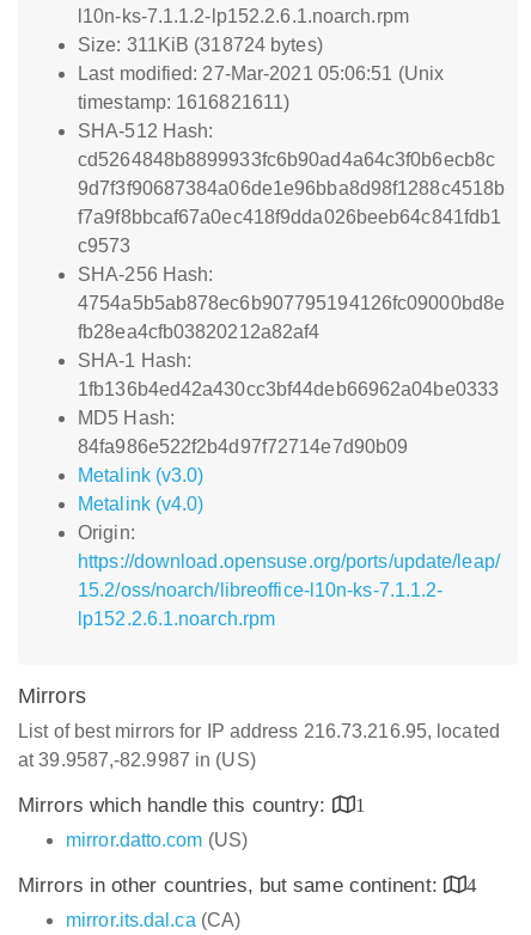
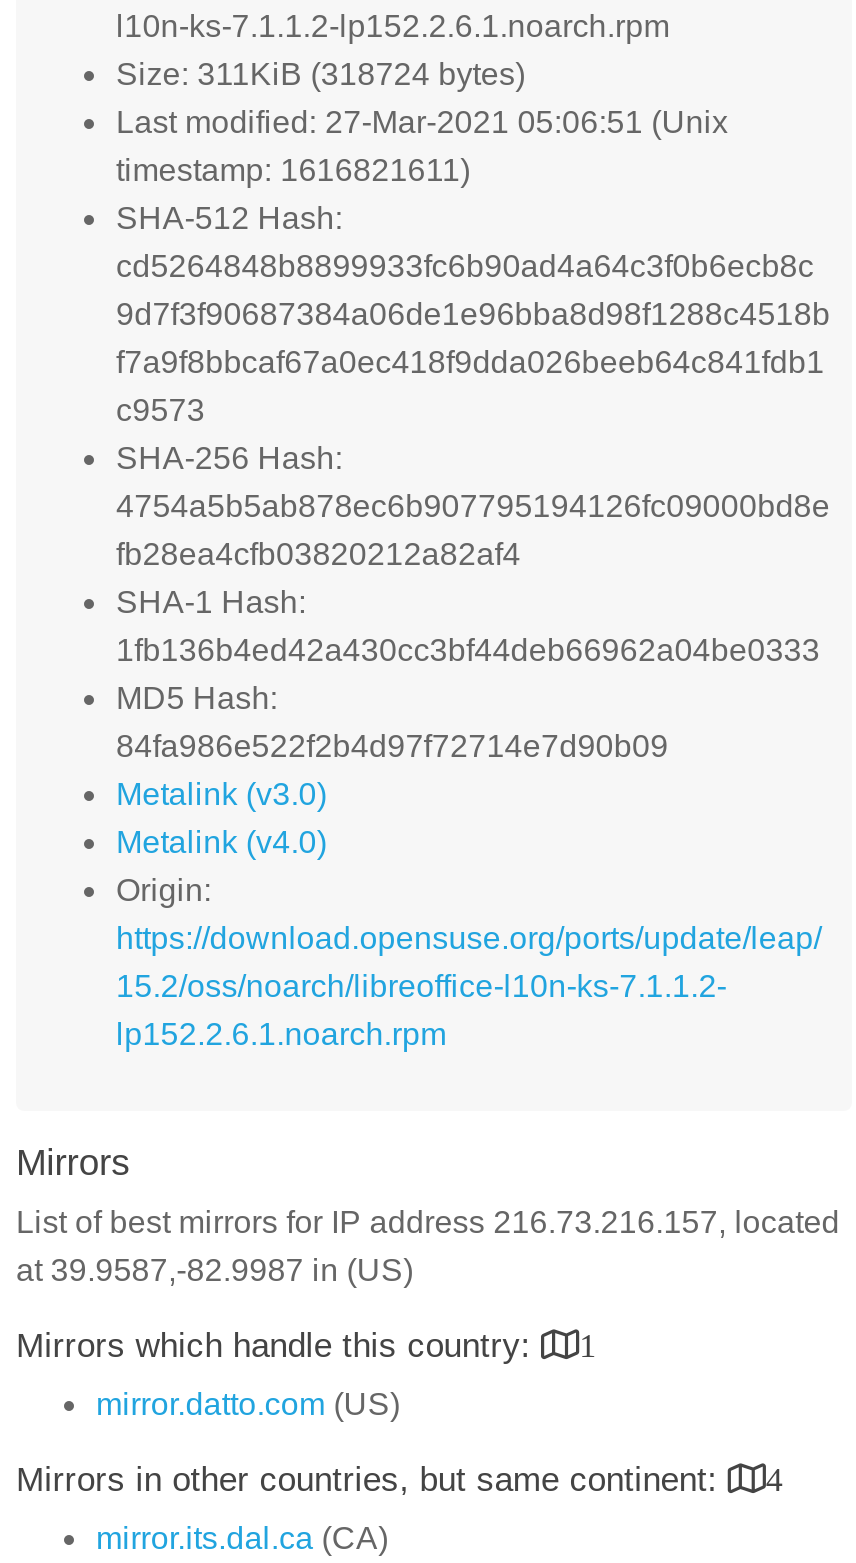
- List of best mirrors for IP address 216.73.216.95, located
+ List of best mirrors for IP address 216.73.216.157, located
